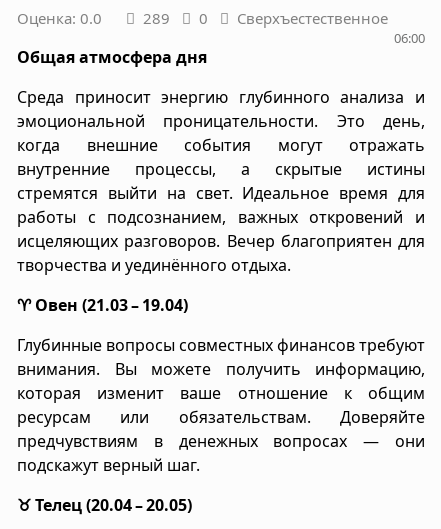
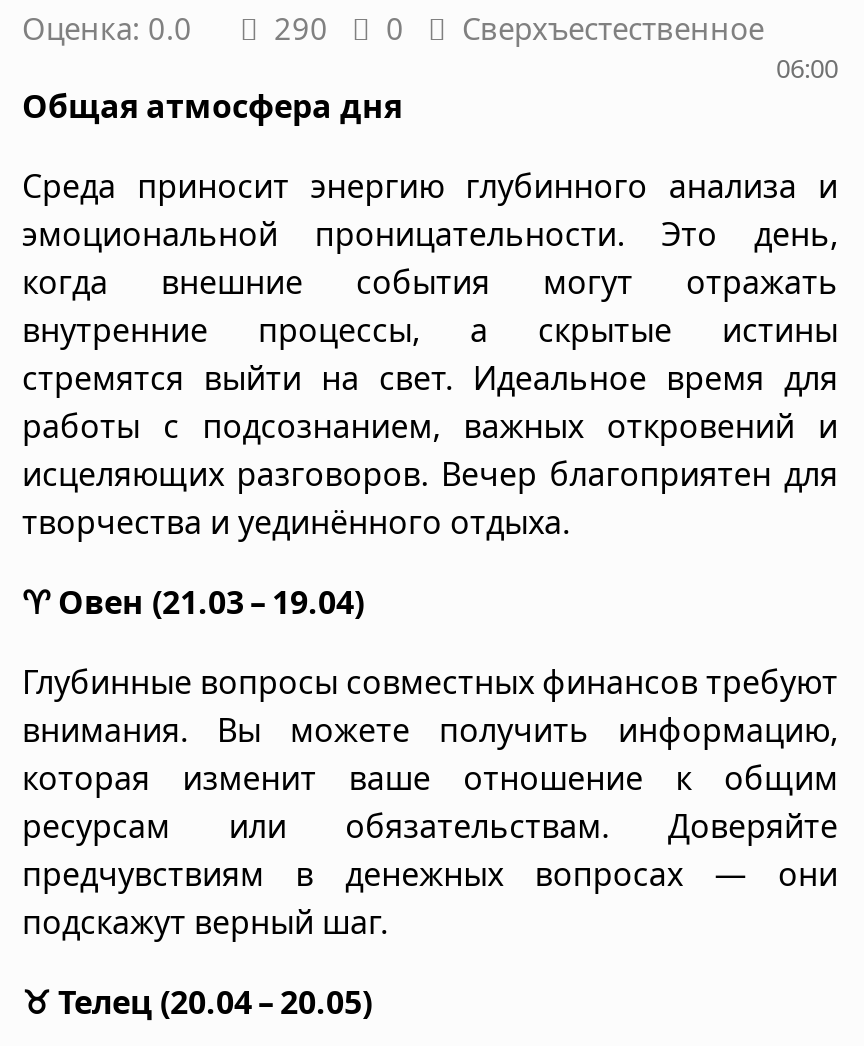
- Оценка: 0.0 289 0 Сверхъестественное
+ Оценка: 0.0 290 0 Сверхъестественное
